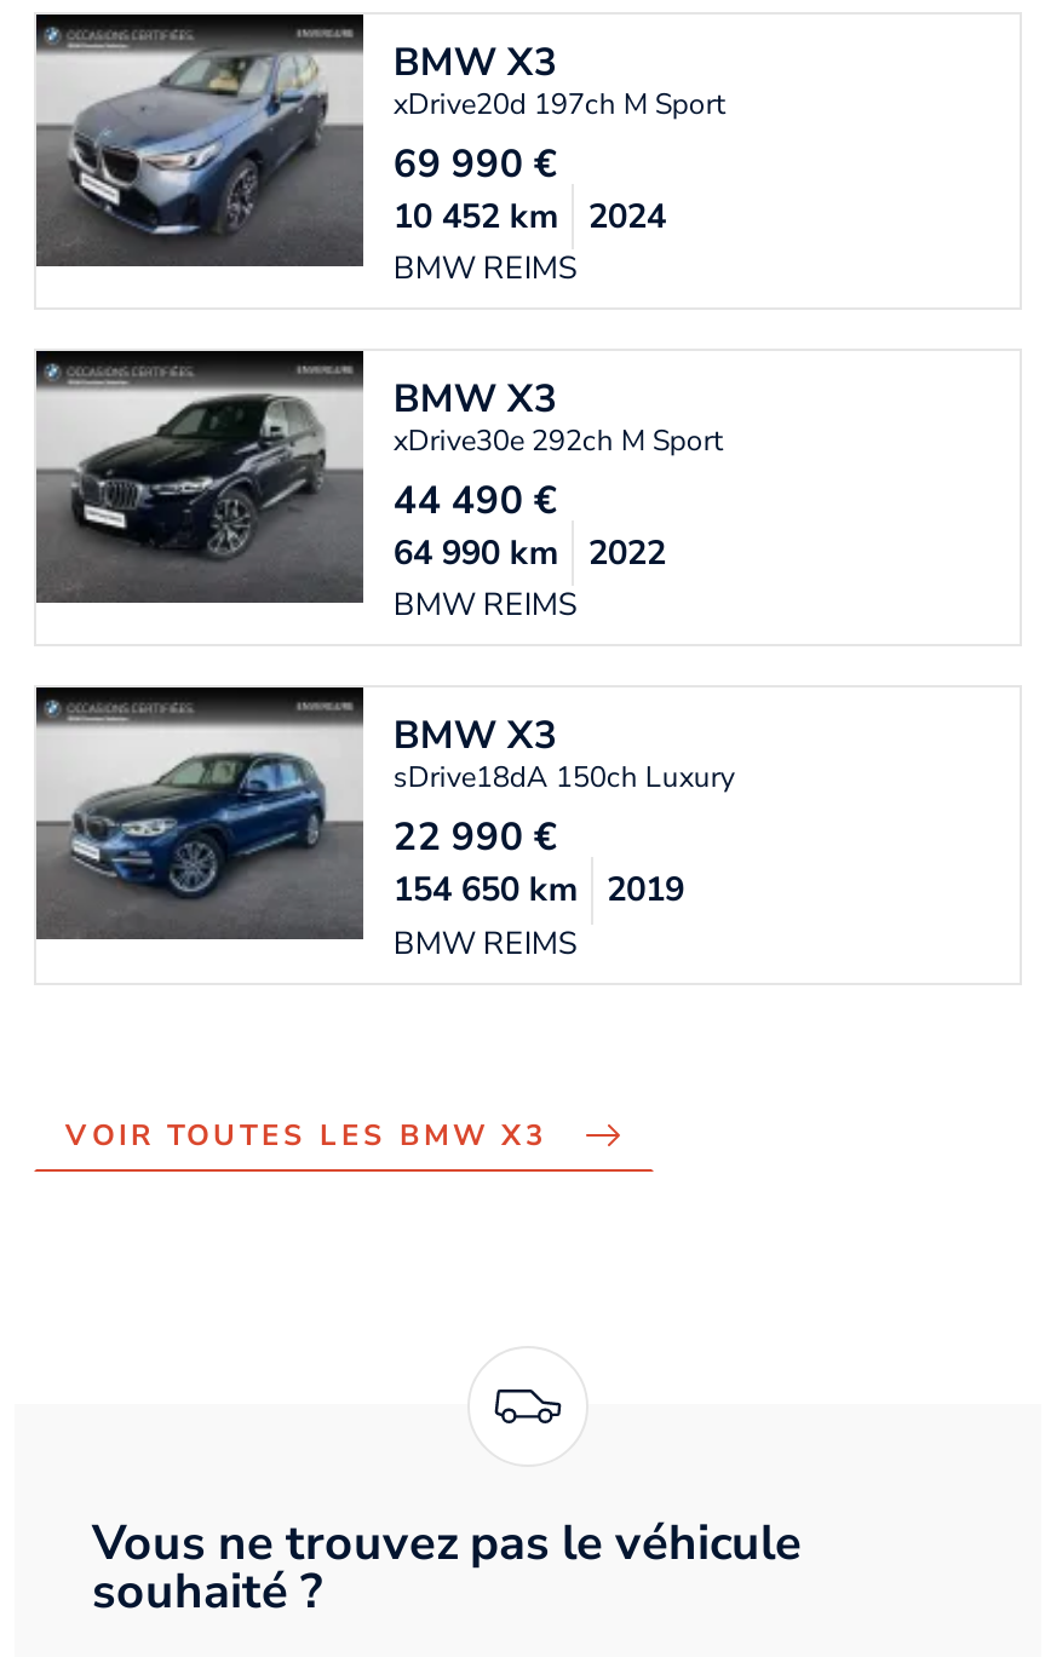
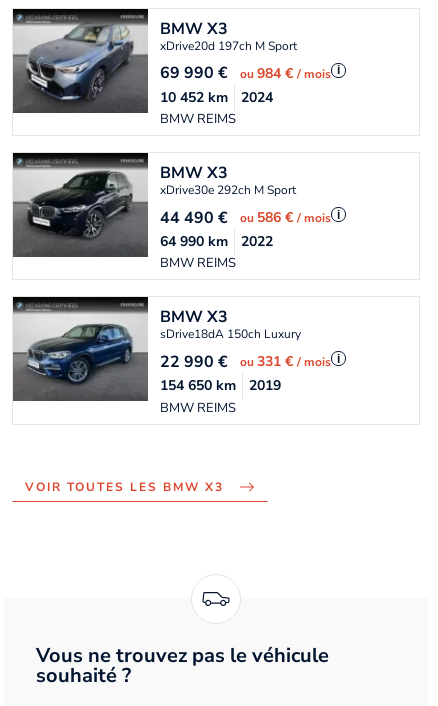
+ ou 984 €/ mois i

+ ou 586 €/ mois i

+ ou 331 €/ mois i
